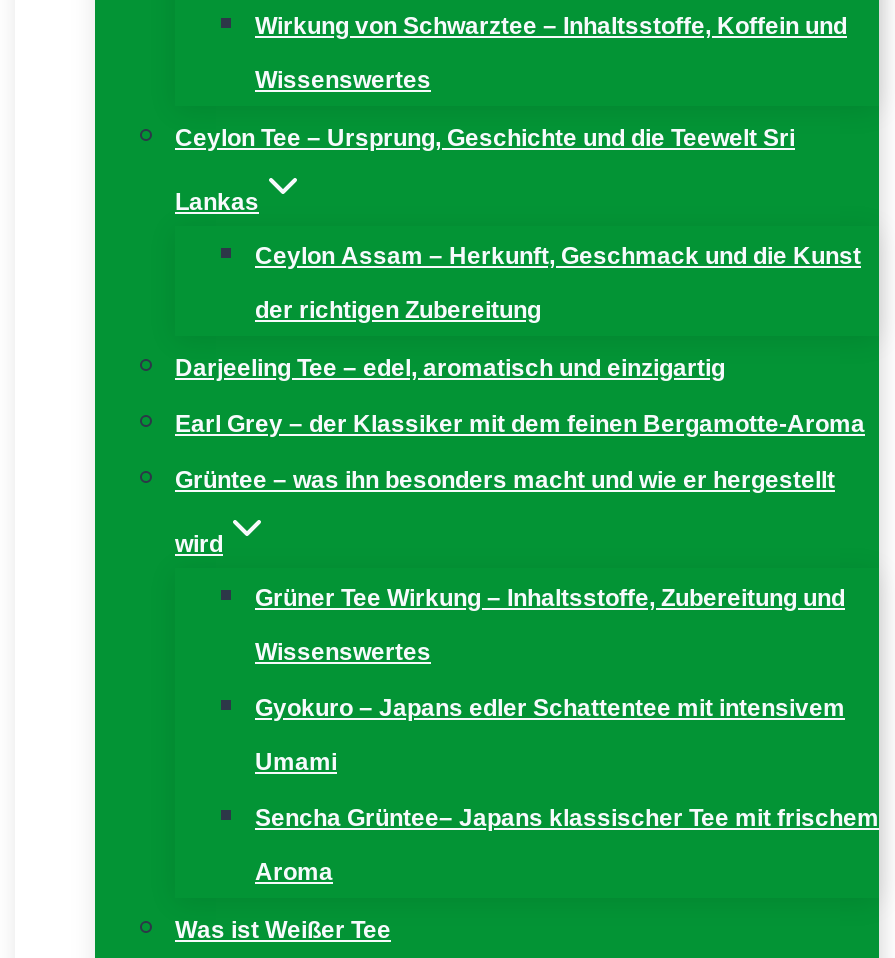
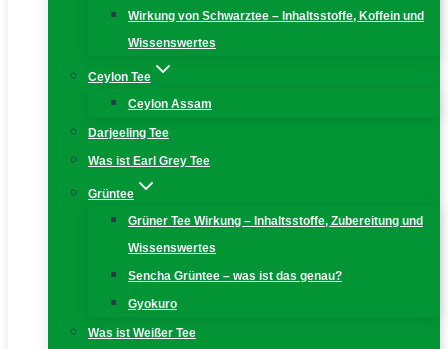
- Ceylon Tee – Ursprung, Geschichte und die Teewelt Sri
- Lankas
- Ceylon Assam – Herkunft, Geschmack und die Kunst
- der richtigen Zubereitung
- Darjeeling Tee – edel, aromatisch und einzigartig
- Earl Grey – der Klassiker mit dem feinen Bergamotte-Aroma
- Grüntee – was ihn besonders macht und wie er hergestellt
- wird
+ Ceylon Tee
+ Ceylon Assam
+ Darjeeling Tee
+ Was ist Earl Grey Tee
+ Grüntee

- Gyokuro – Japans edler Schattentee mit intensivem
- Umami
- Sencha Grüntee– Japans klassischer Tee mit frischem
- Aroma
+ Sencha Grüntee – was ist das genau?
+ Gyokuro
